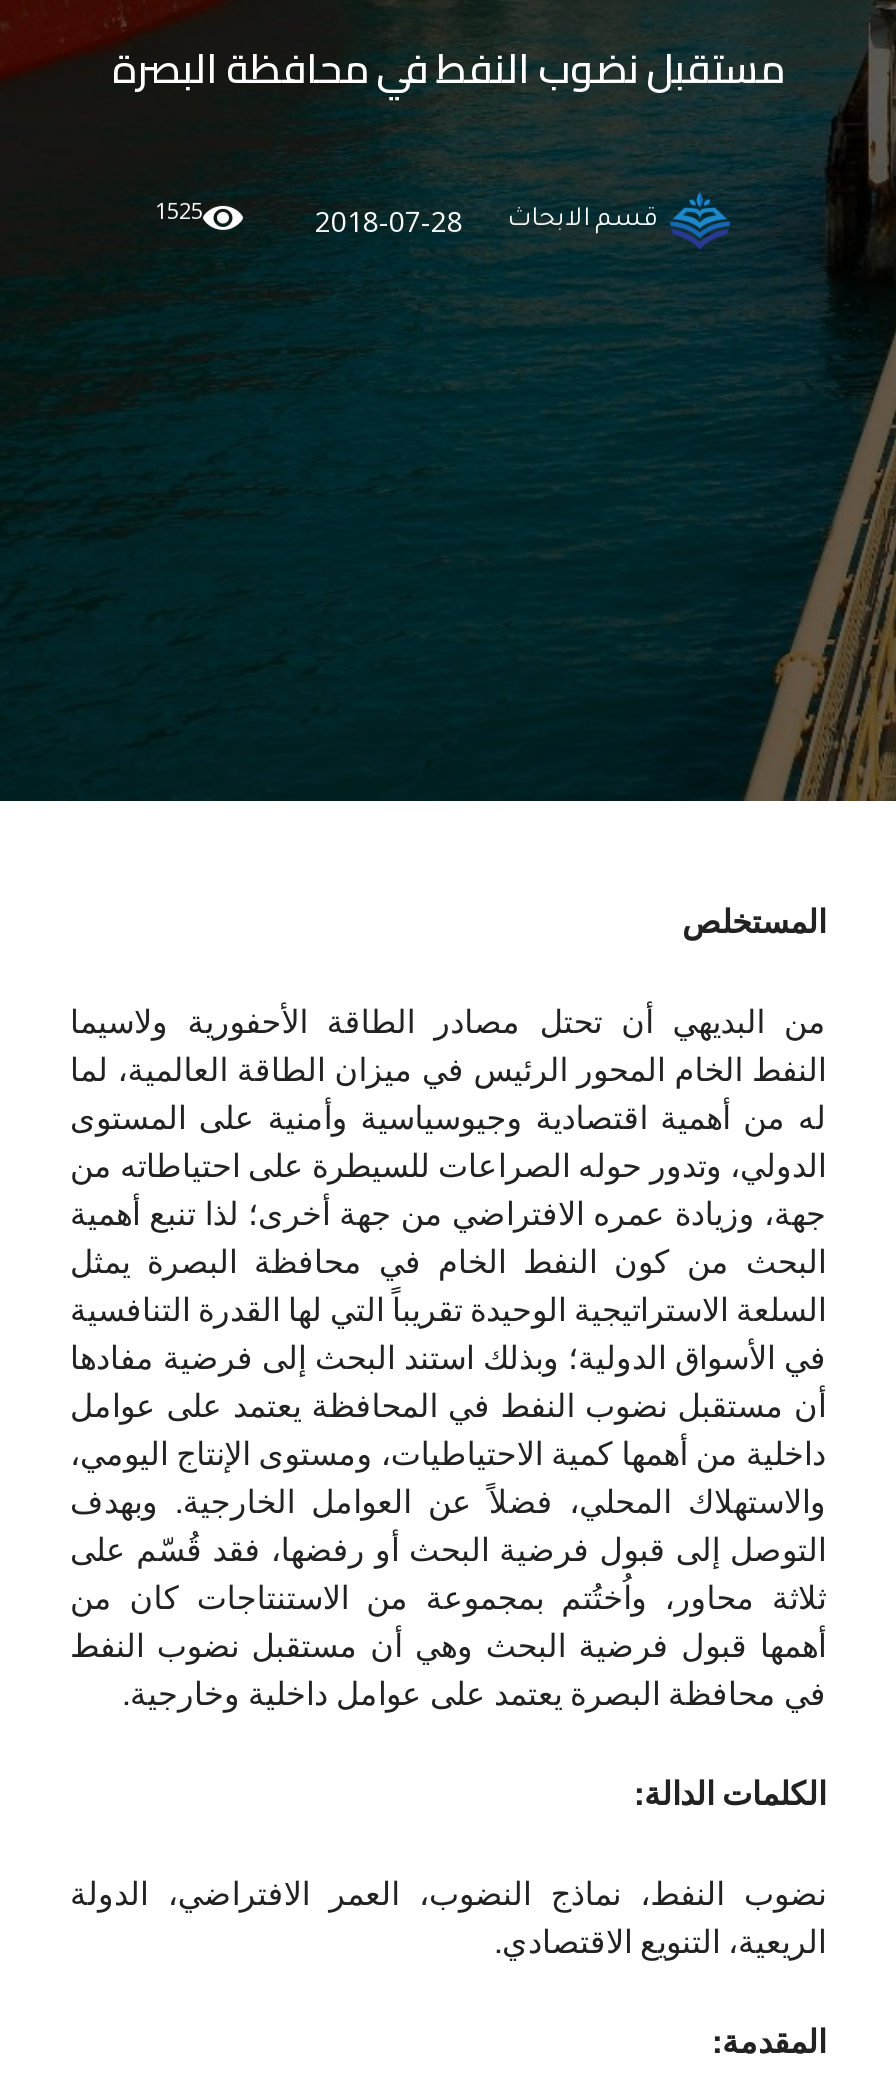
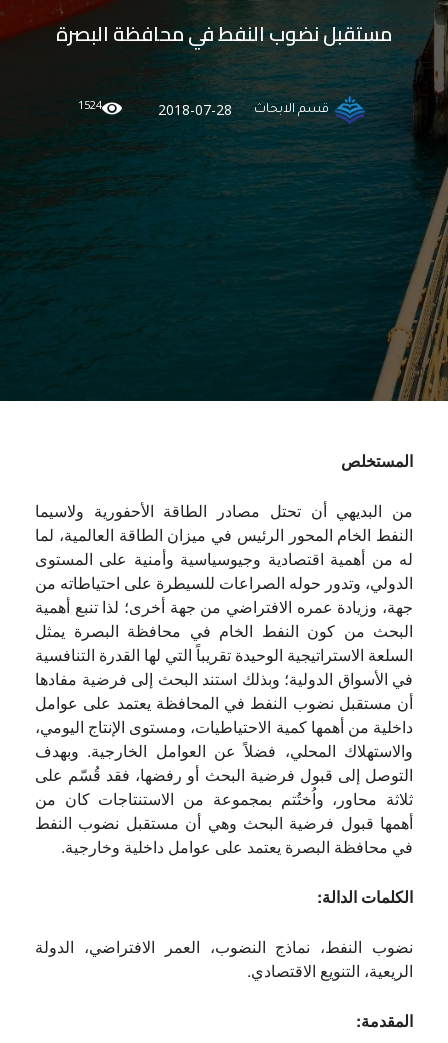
- 1525
+ 1524
